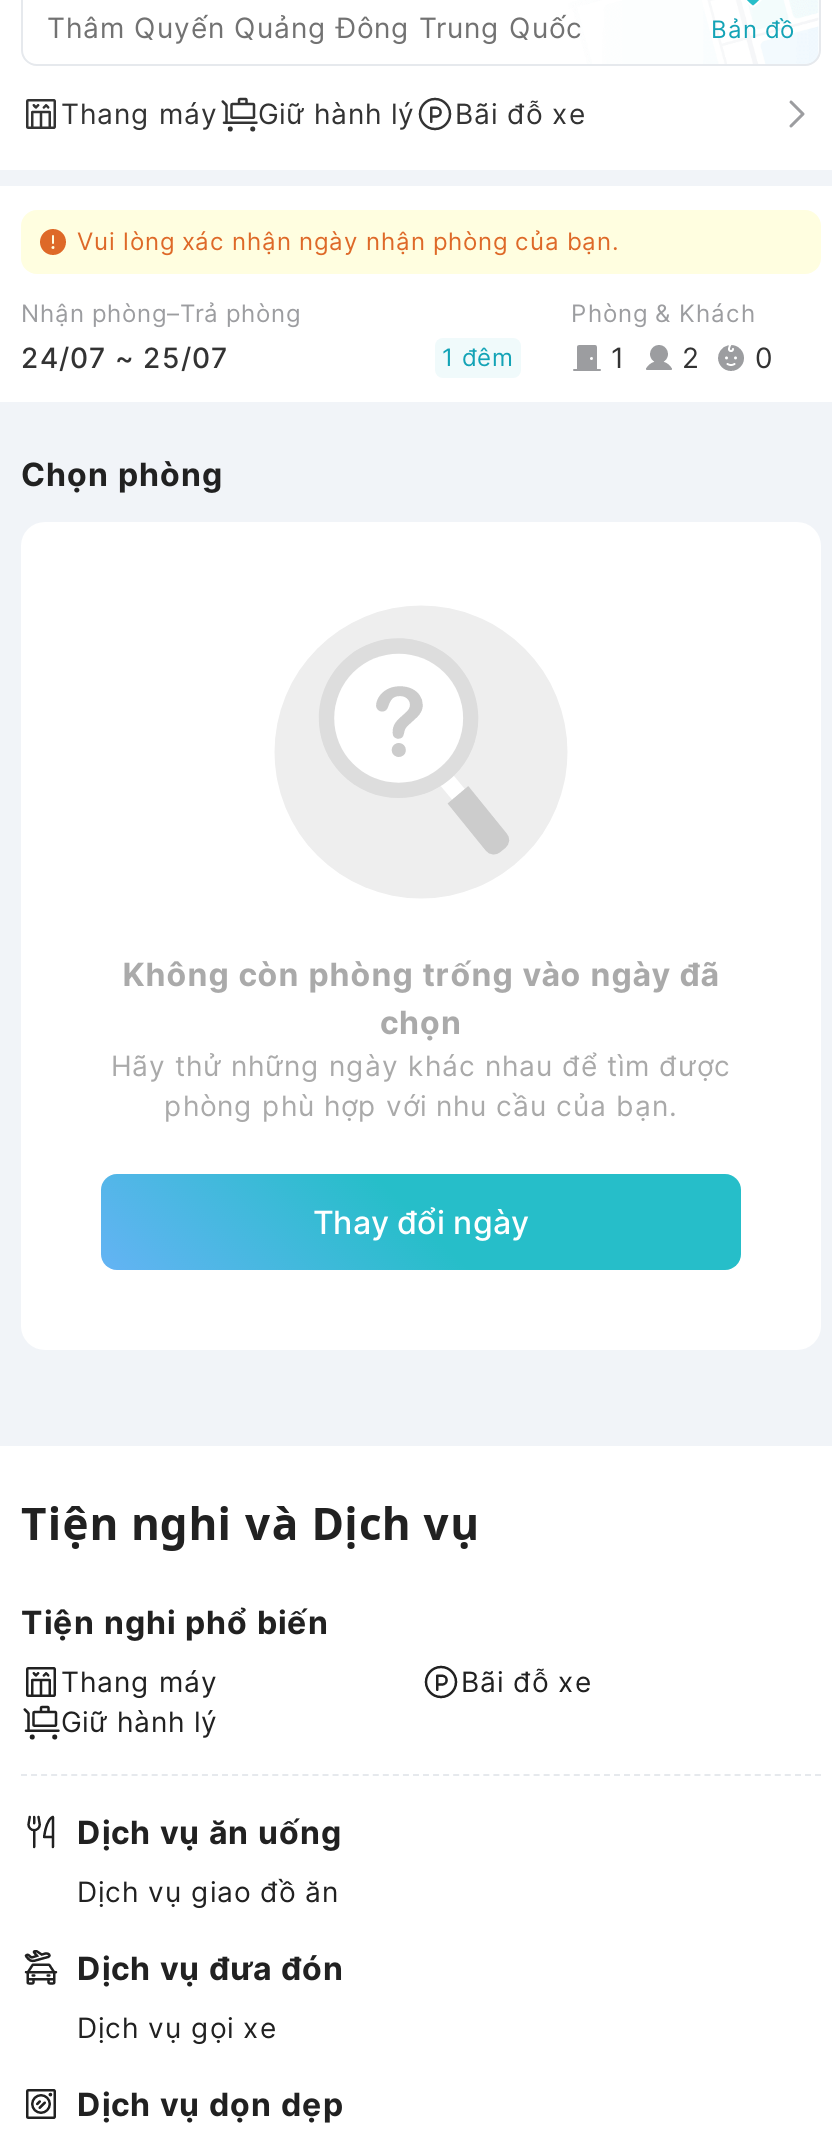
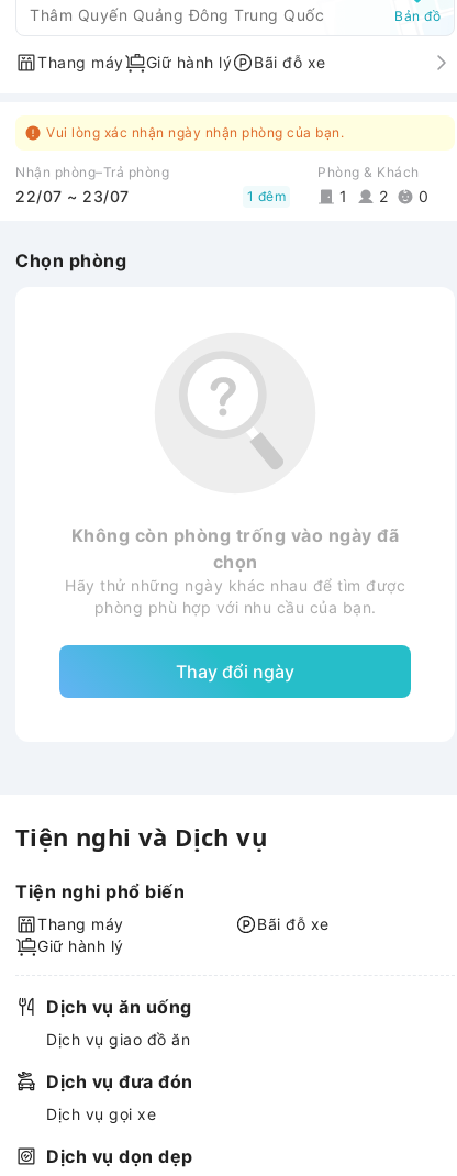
- 24/07 ~ 25/07
+ 22/07 ~ 23/07
